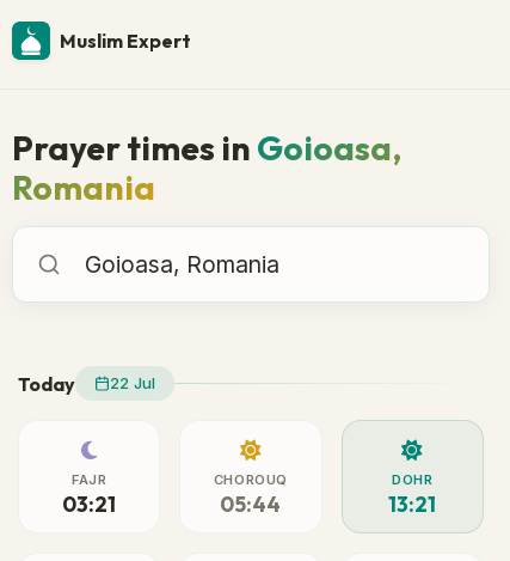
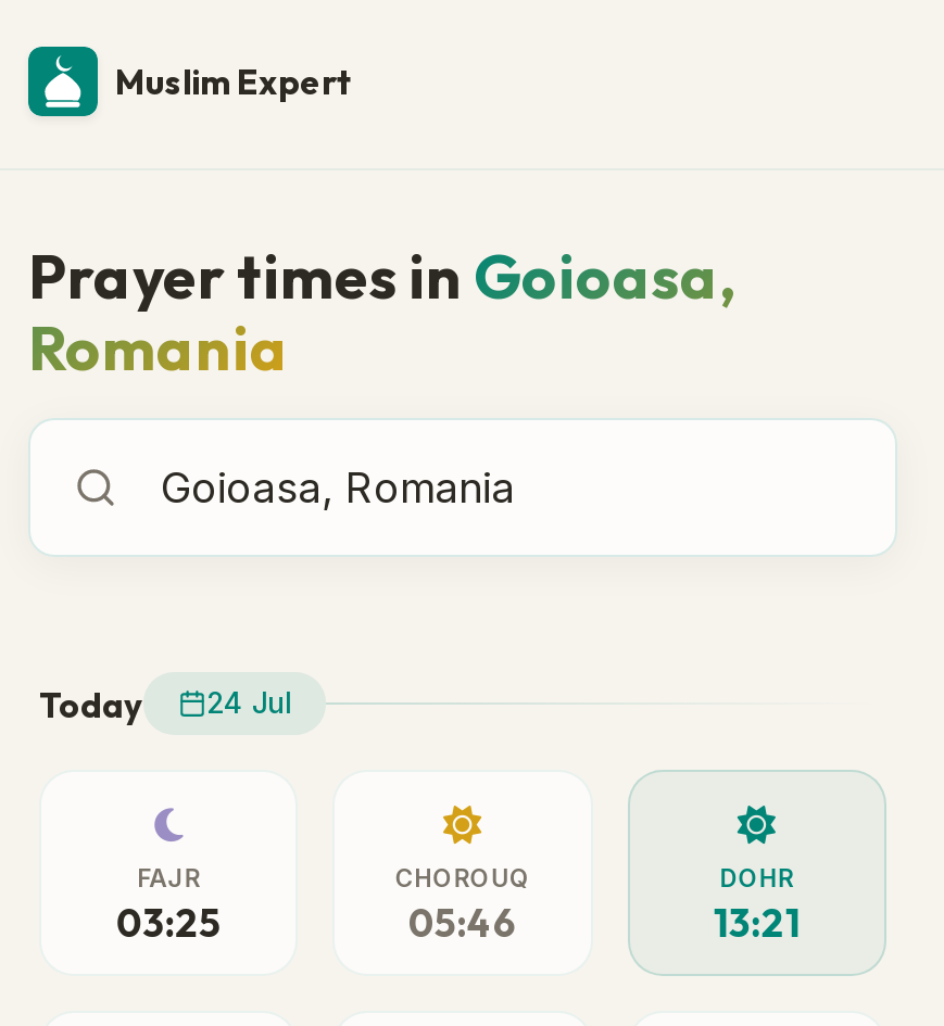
- Today 22 Jul
+ Today 24 Jul

- 03:21
+ 03:25

- 05:44
+ 05:46
